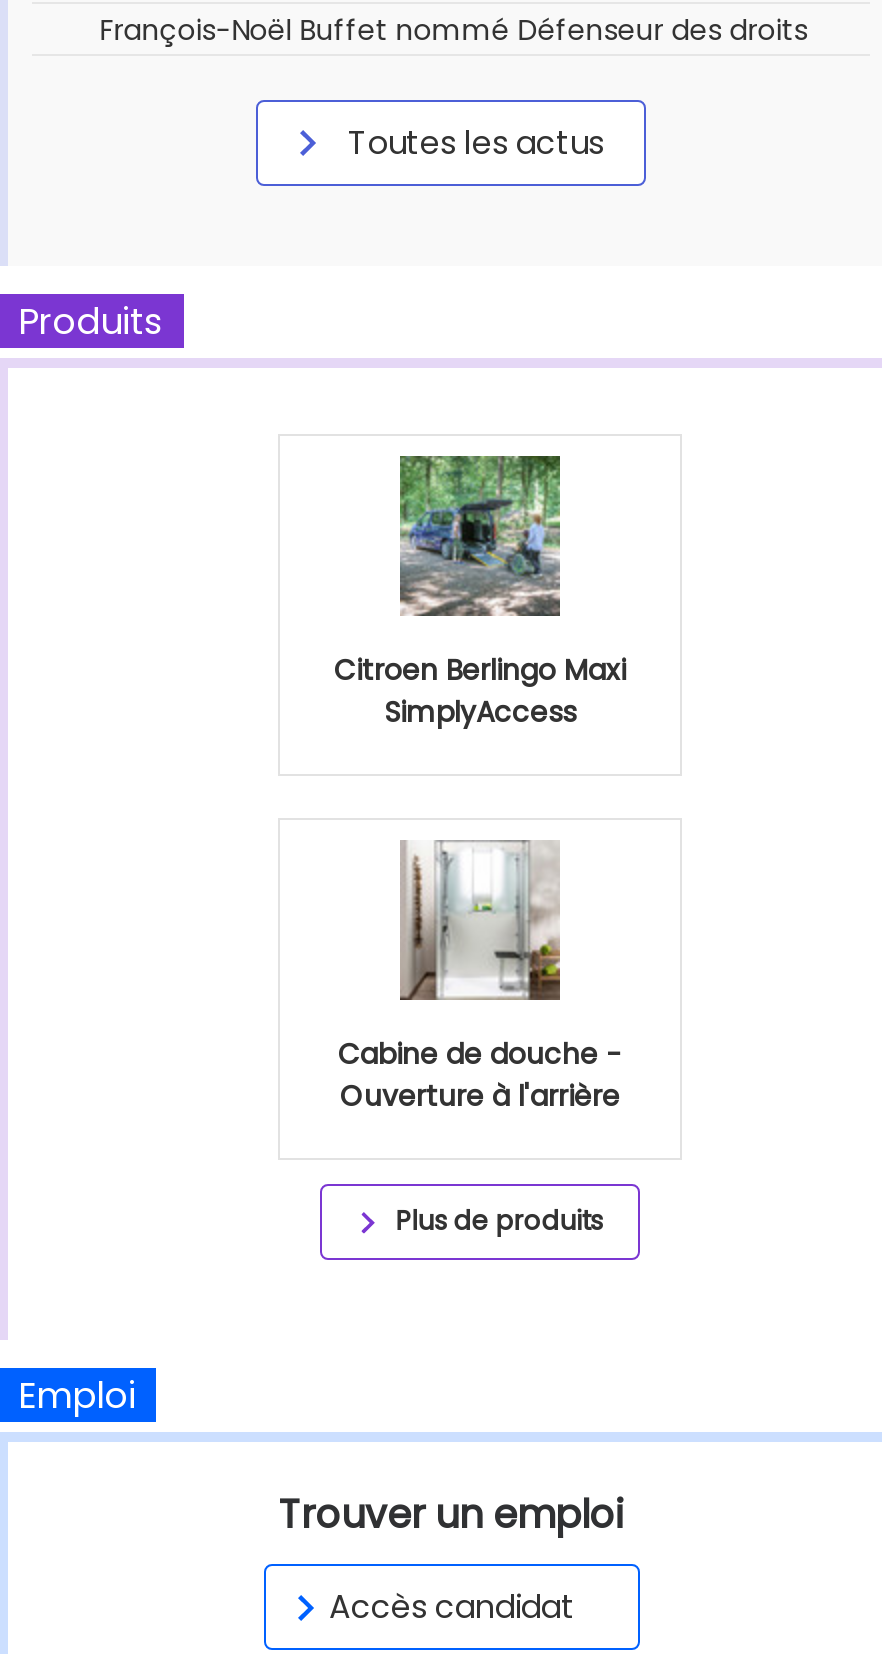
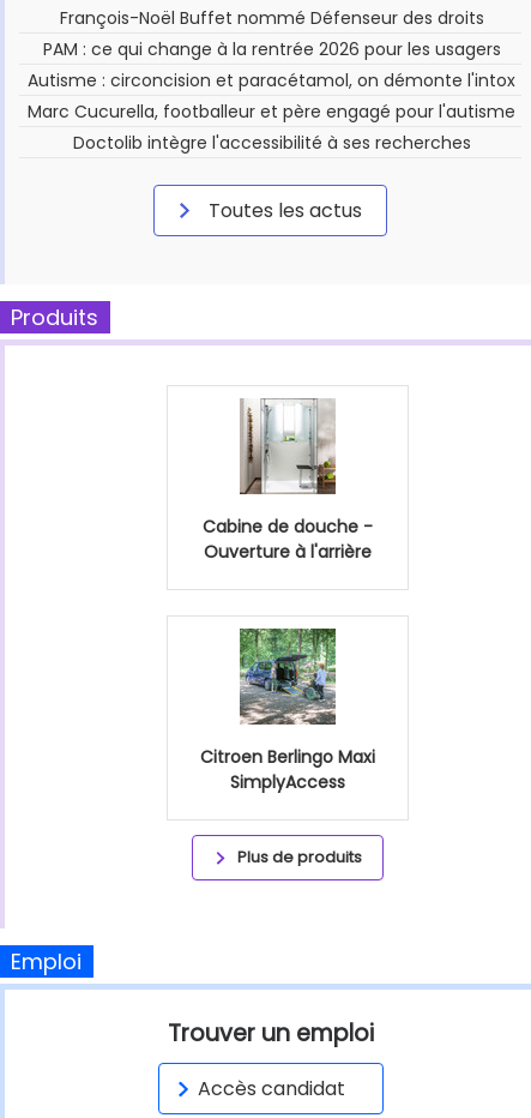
+ PAM : ce qui change à la rentrée 2026 pour les usagers
+ Autisme : circoncision et paracétamol, on démonte l'intox
+ Marc Cucurella, footballeur et père engagé pour l'autisme
+ Doctolib intègre l'accessibilité à ses recherches

moved down: [image] | Citroen Berlingo Maxi | SimplyAccess

moved up: [image] | Cabine de douche - | Ouverture à l'arrière
